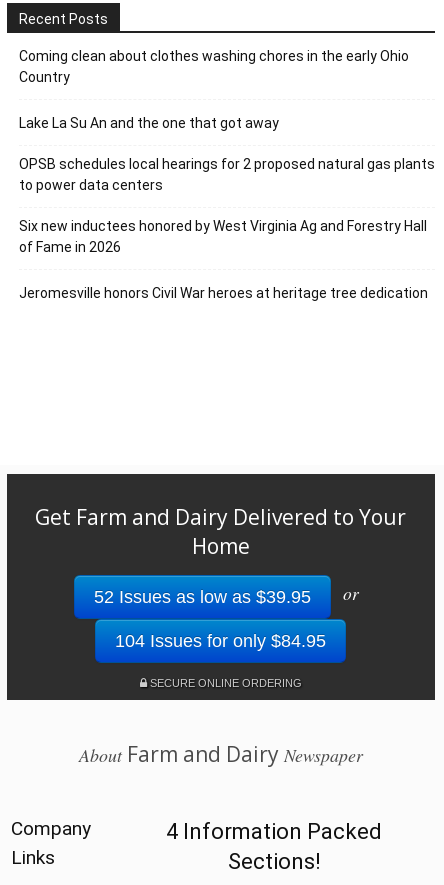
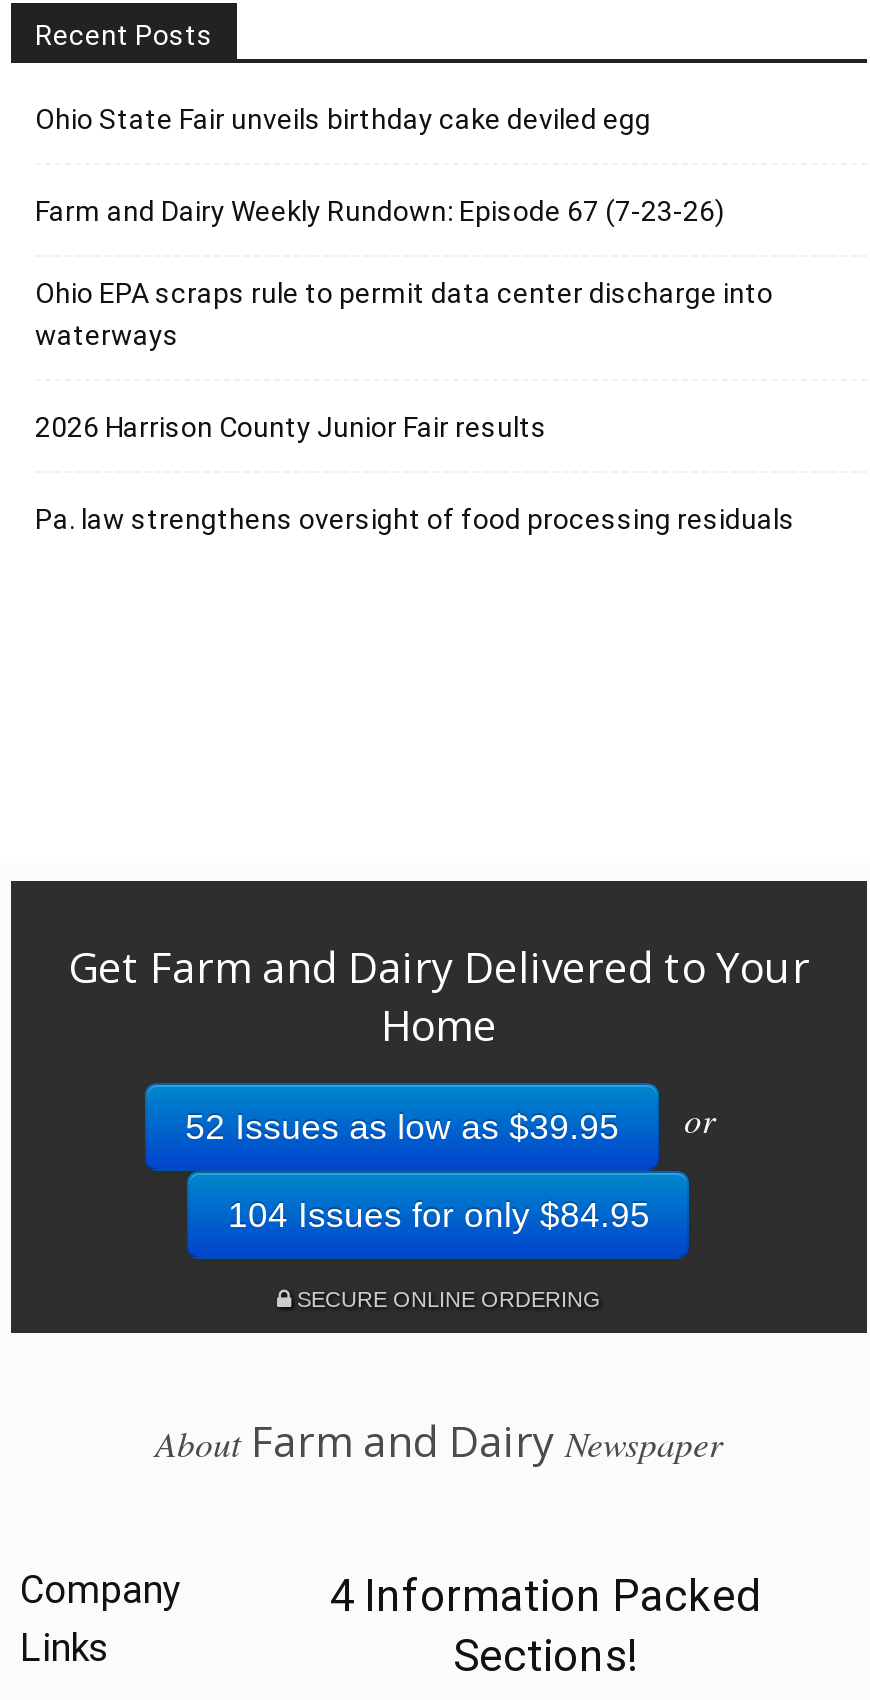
- Coming clean about clothes washing chores in the early Ohio
- Country
+ Ohio State Fair unveils birthday cake deviled egg

- Lake La Su An and the one that got away
+ Farm and Dairy Weekly Rundown: Episode 67 (7-23-26)

- OPSB schedules local hearings for 2 proposed natural gas plants
- to power data centers
+ Ohio EPA scraps rule to permit data center discharge into
+ waterways

- Six new inductees honored by West Virginia Ag and Forestry Hall
- of Fame in 2026
+ 2026 Harrison County Junior Fair results

- Jeromesville honors Civil War heroes at heritage tree dedication
+ Pa. law strengthens oversight of food processing residuals
